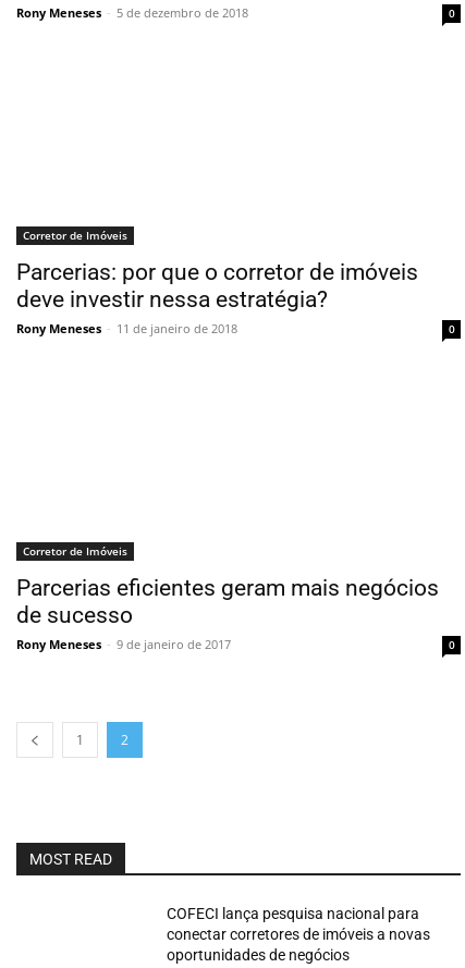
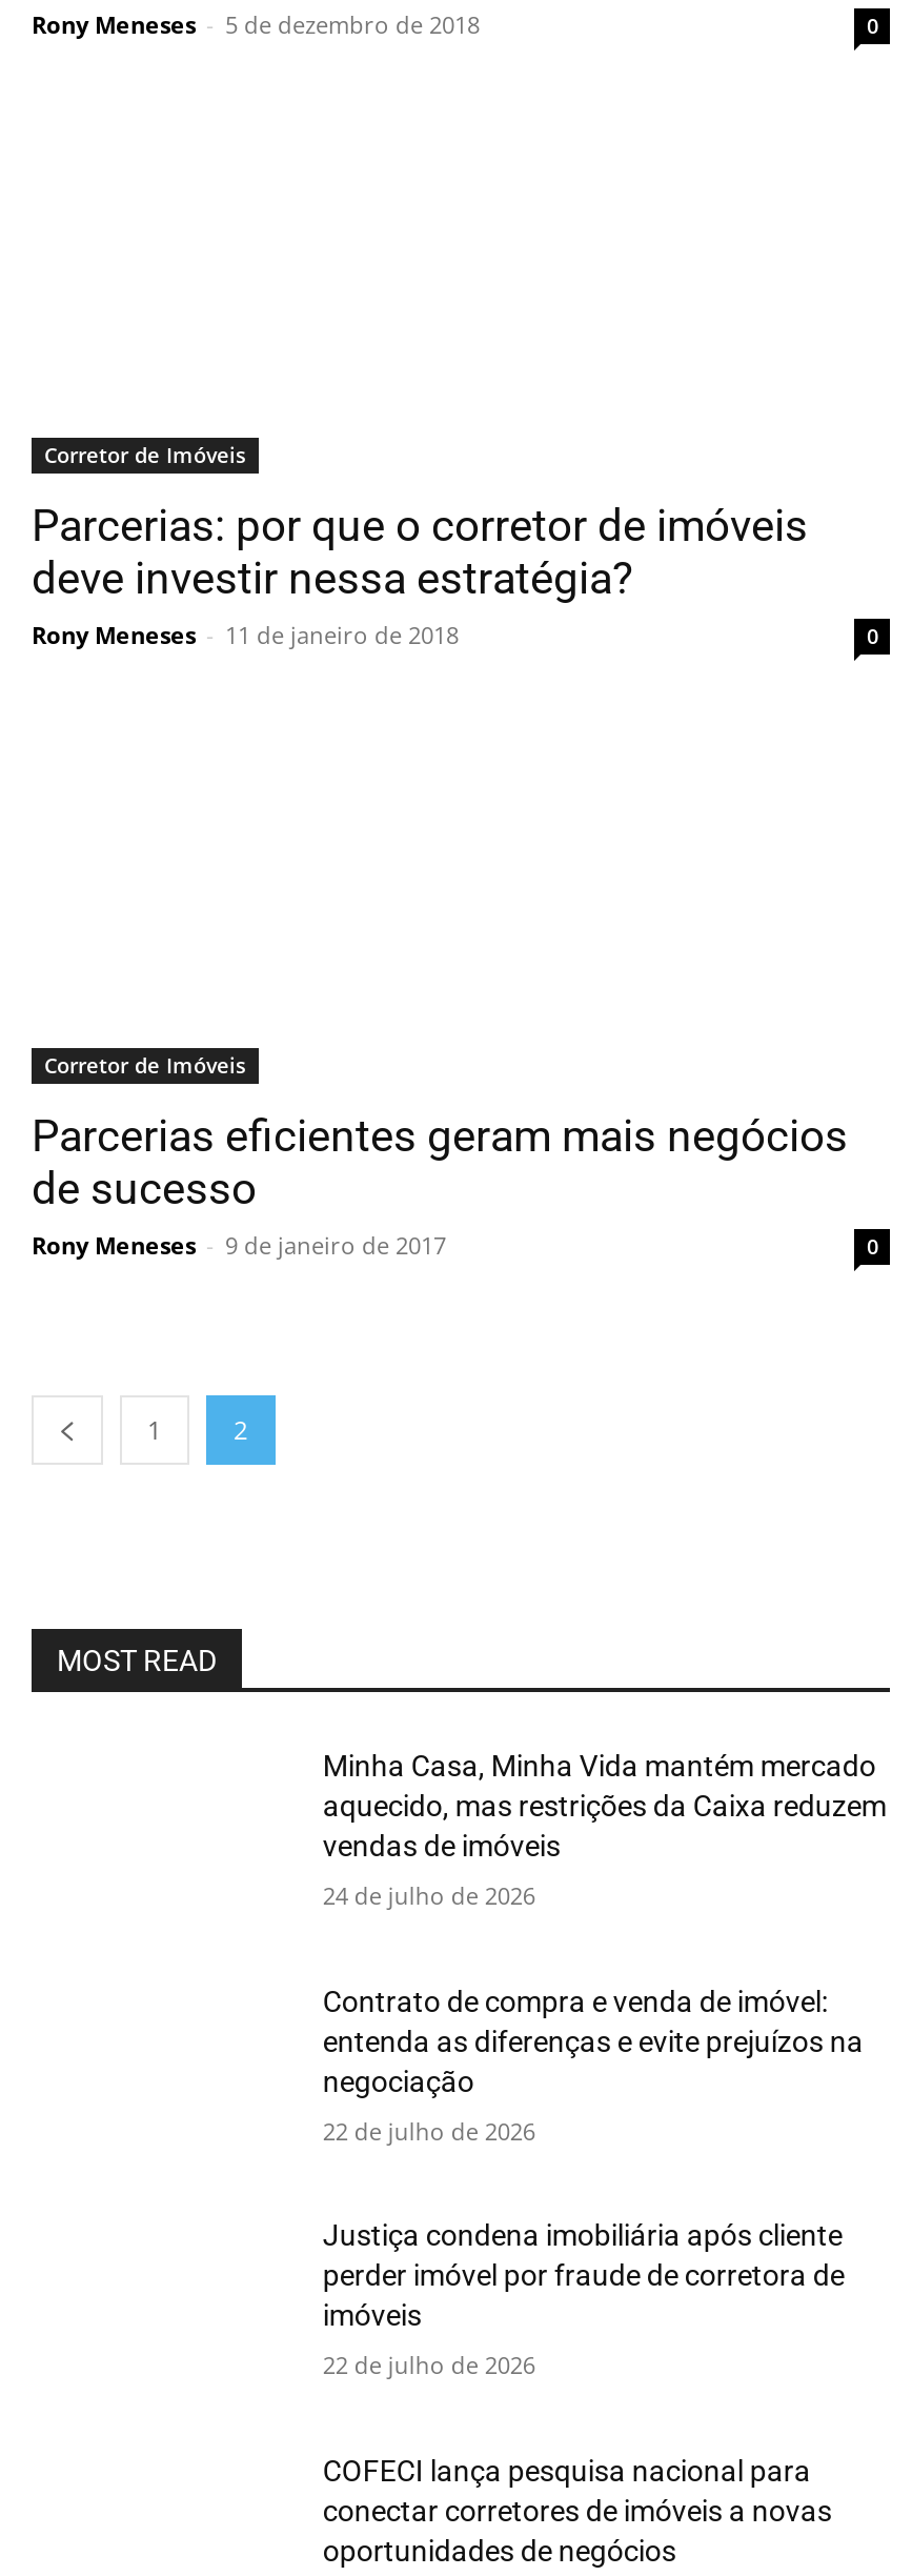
+ Minha Casa, Minha Vida mantém mercado
+ aquecido, mas restrições da Caixa reduzem
+ vendas de imóveis
+ 24 de julho de 2026
+ Contrato de compra e venda de imóvel:
+ entenda as diferenças e evite prejuízos na
+ negociação
+ 22 de julho de 2026
+ Justiça condena imobiliária após cliente
+ perder imóvel por fraude de corretora de
+ imóveis
+ 22 de julho de 2026
